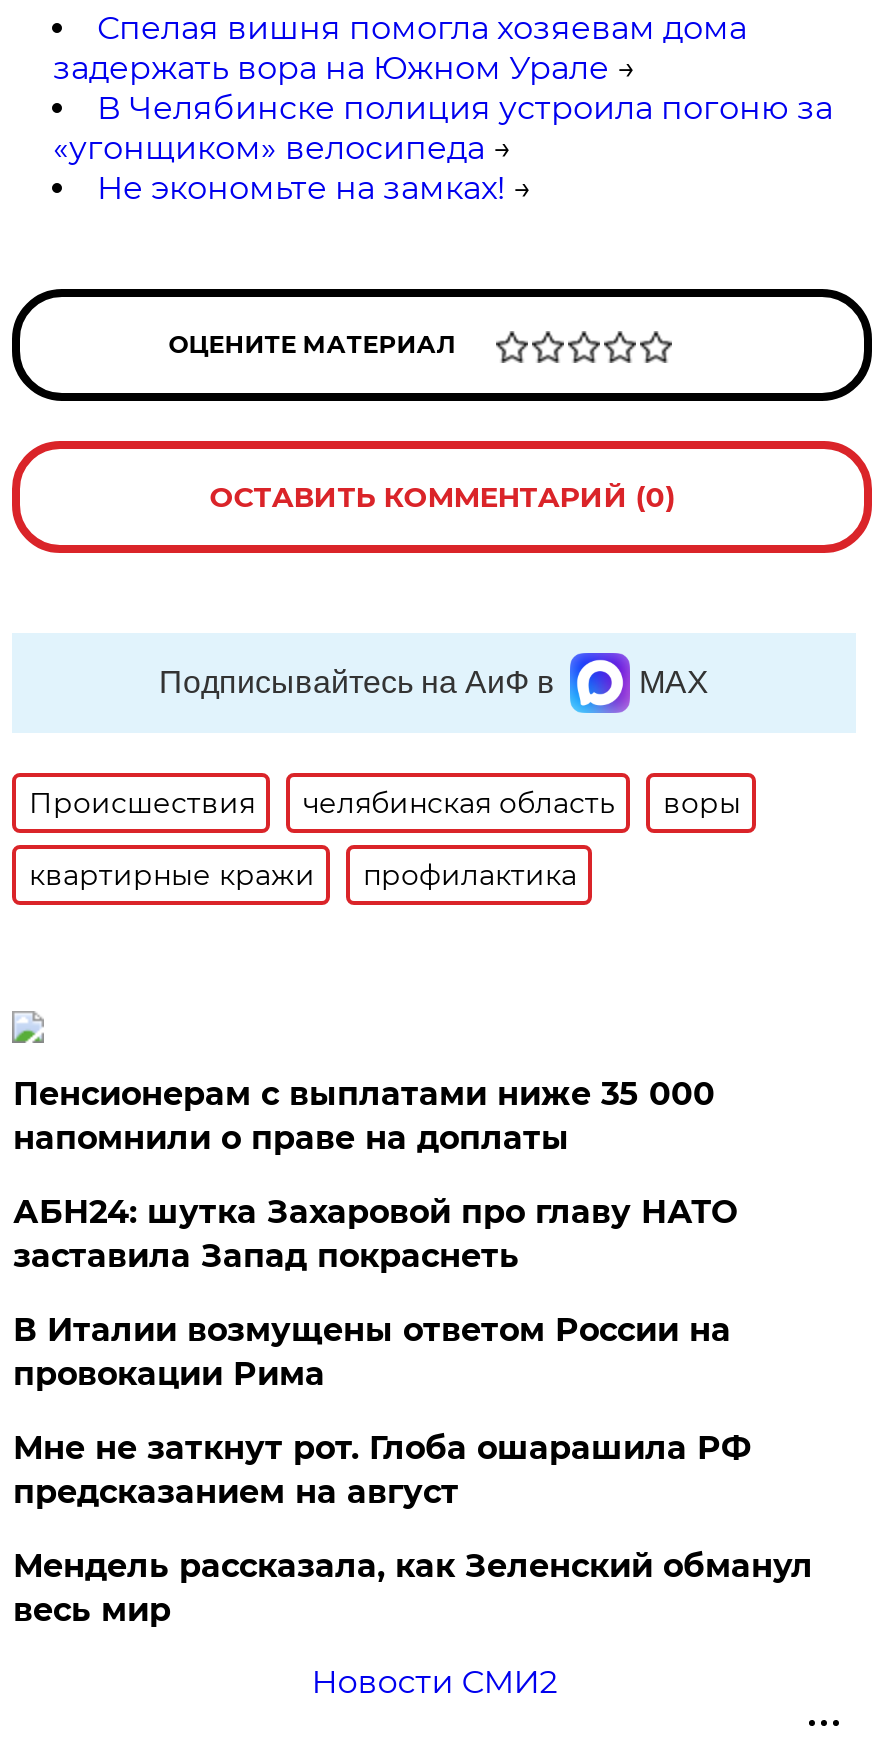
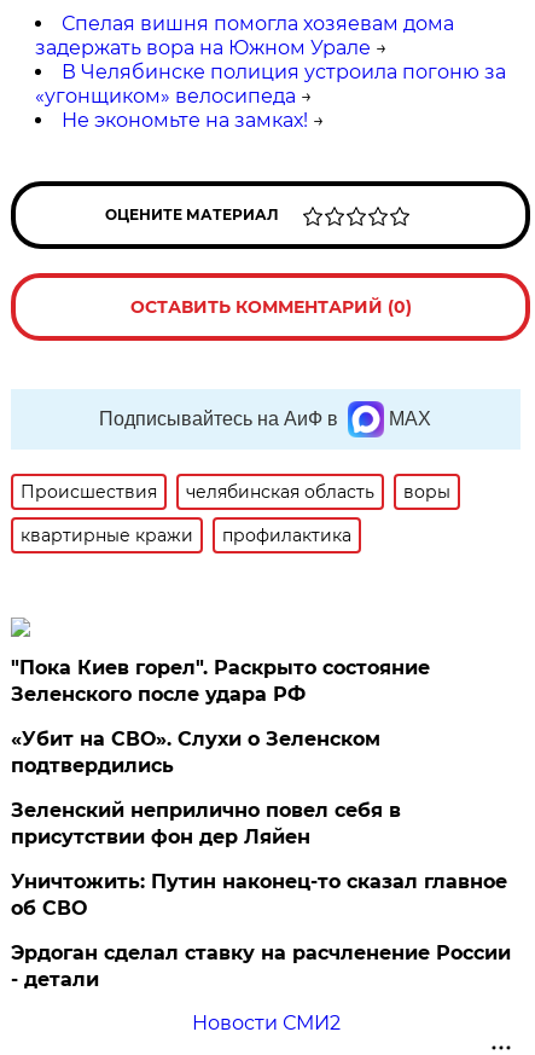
- Пенсионерам с выплатами ниже 35 000
- напомнили о праве на доплаты
+ "Пока Киев горел". Раскрыто состояние
+ Зеленского после удара РФ

- АБН24: шутка Захаровой про главу НАТО
- заставила Запад покраснеть
+ «Убит на СВО». Слухи о Зеленском
+ подтвердились

- В Италии возмущены ответом России на
- провокации Рима
+ Зеленский неприлично повел cебя в
+ присутствии фон дер Ляйен

- Мне не заткнут рот. Глоба ошарашила РФ
- предсказанием на август
+ Уничтожить: Путин наконец-то сказал главное
+ об СВО

- Мендель рассказала, как Зеленский обманул
- весь мир
+ Эрдоган сделал ставку на расчленение России
+ - детали
